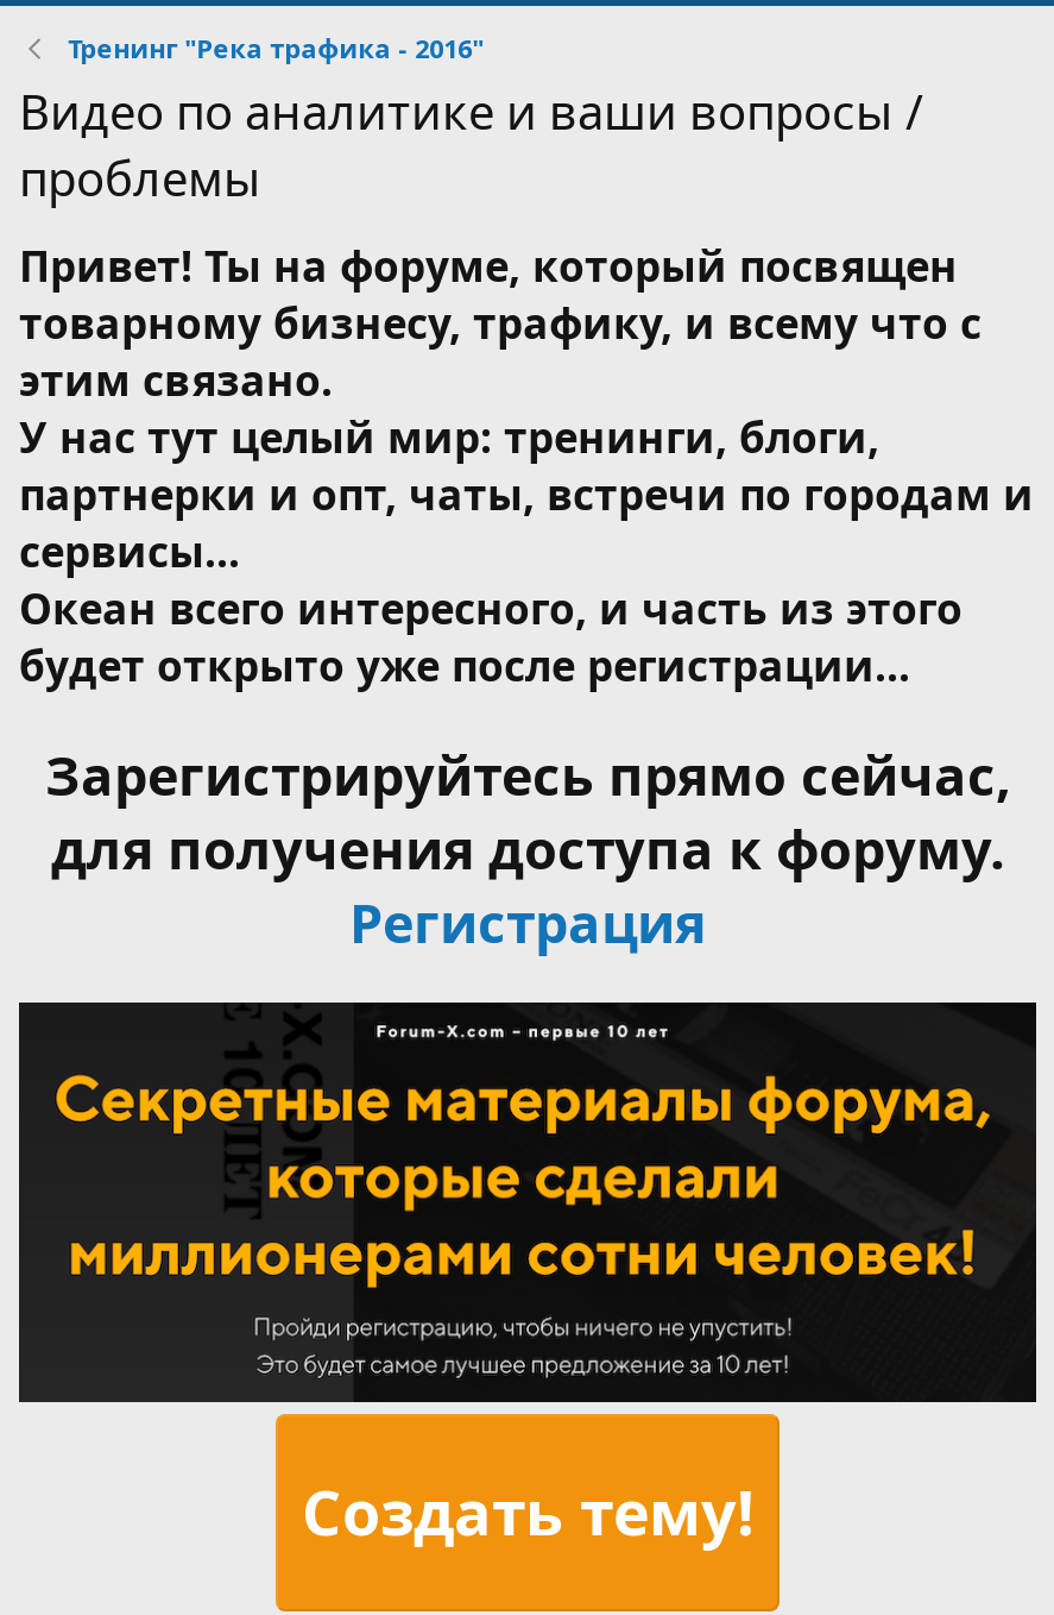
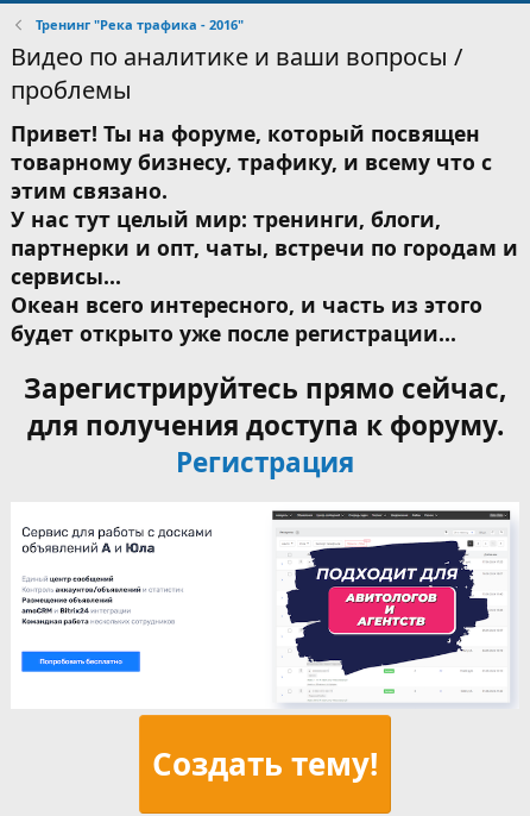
- [image]
+ [image]
